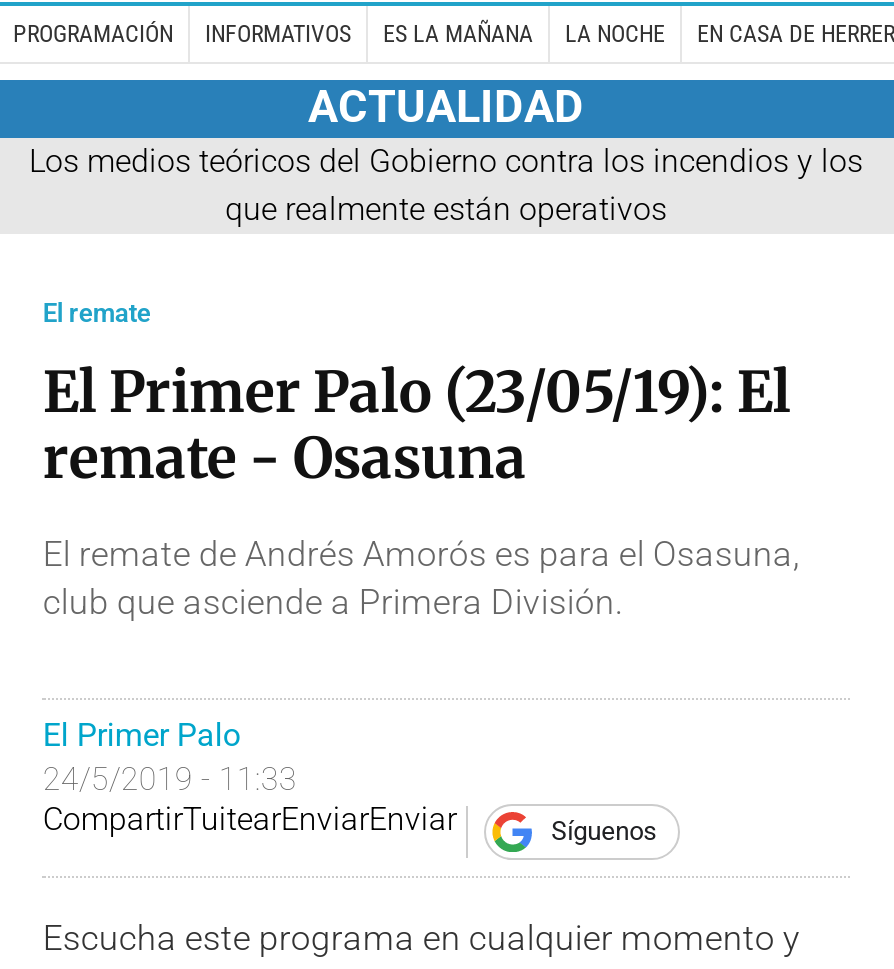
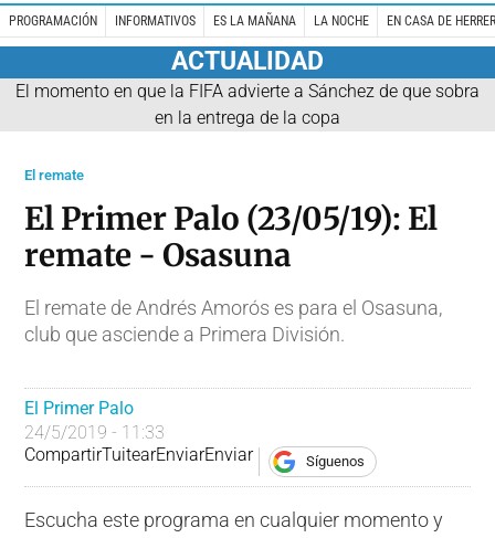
- Los medios teóricos del Gobierno contra los incendios y los
- que realmente están operativos
+ El momento en que la FIFA advierte a Sánchez de que sobra
+ en la entrega de la copa
